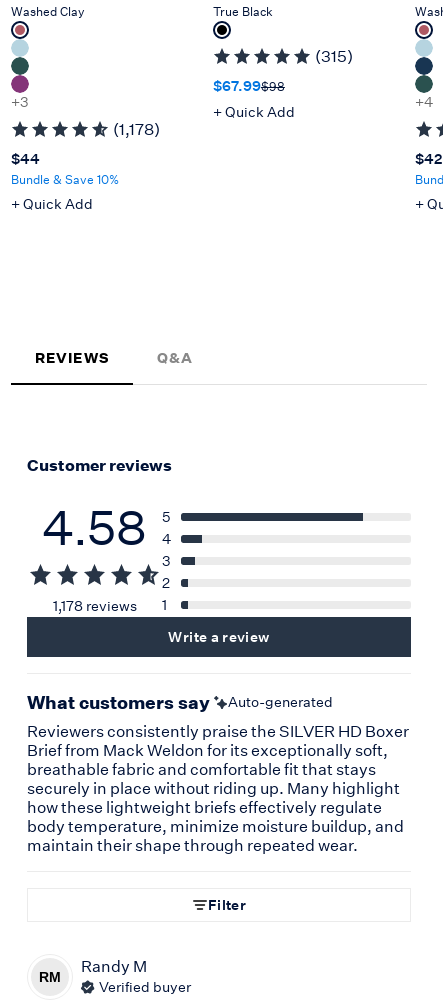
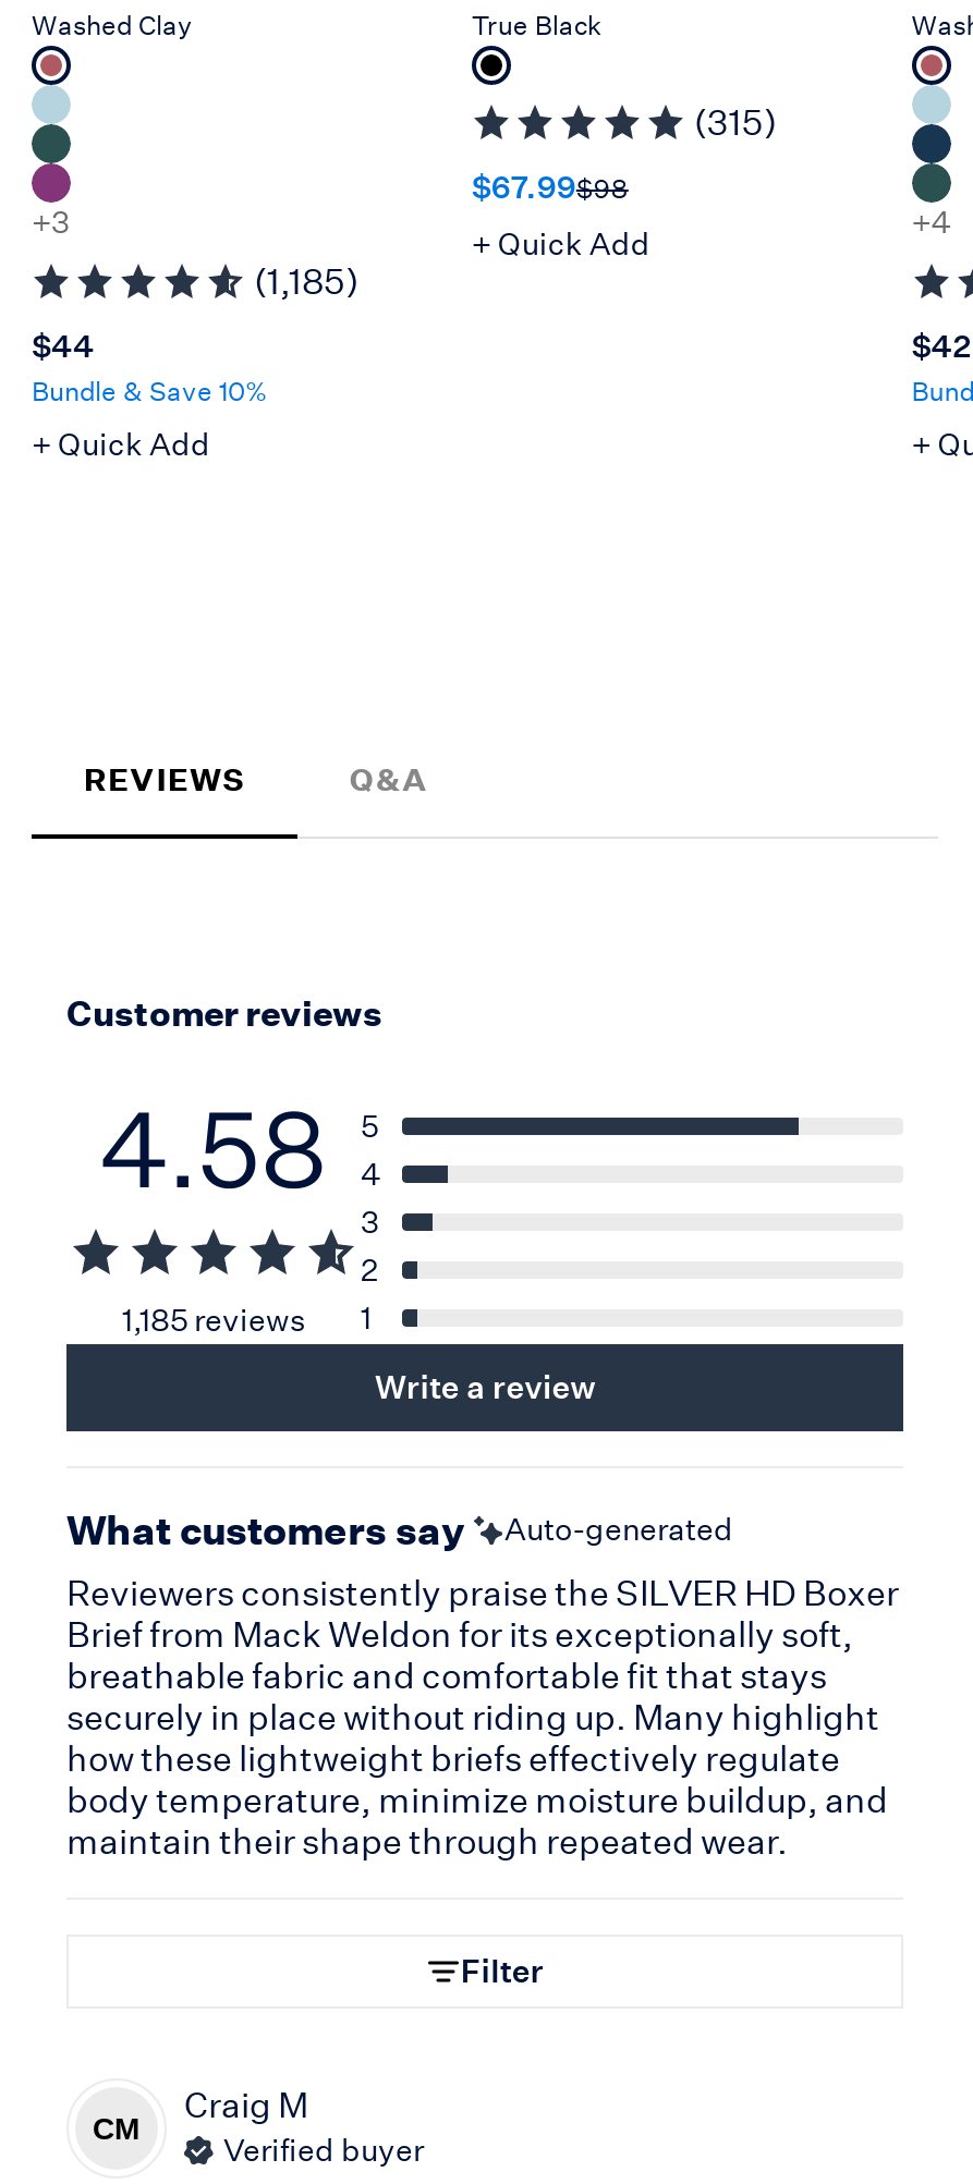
- (1,178)
+ (1,185)

- 1,178 reviews 1
+ 1,185 reviews 1

- Randy M
+ Craig M

- RM
+ CM
